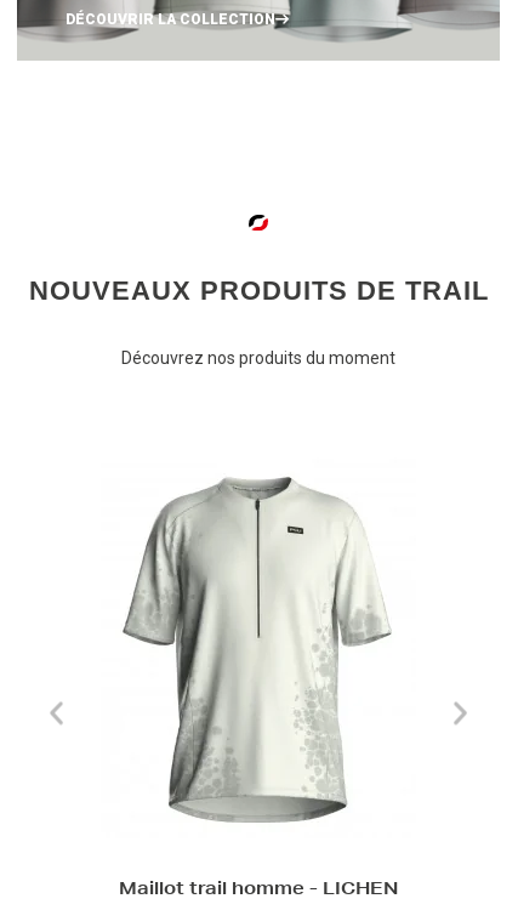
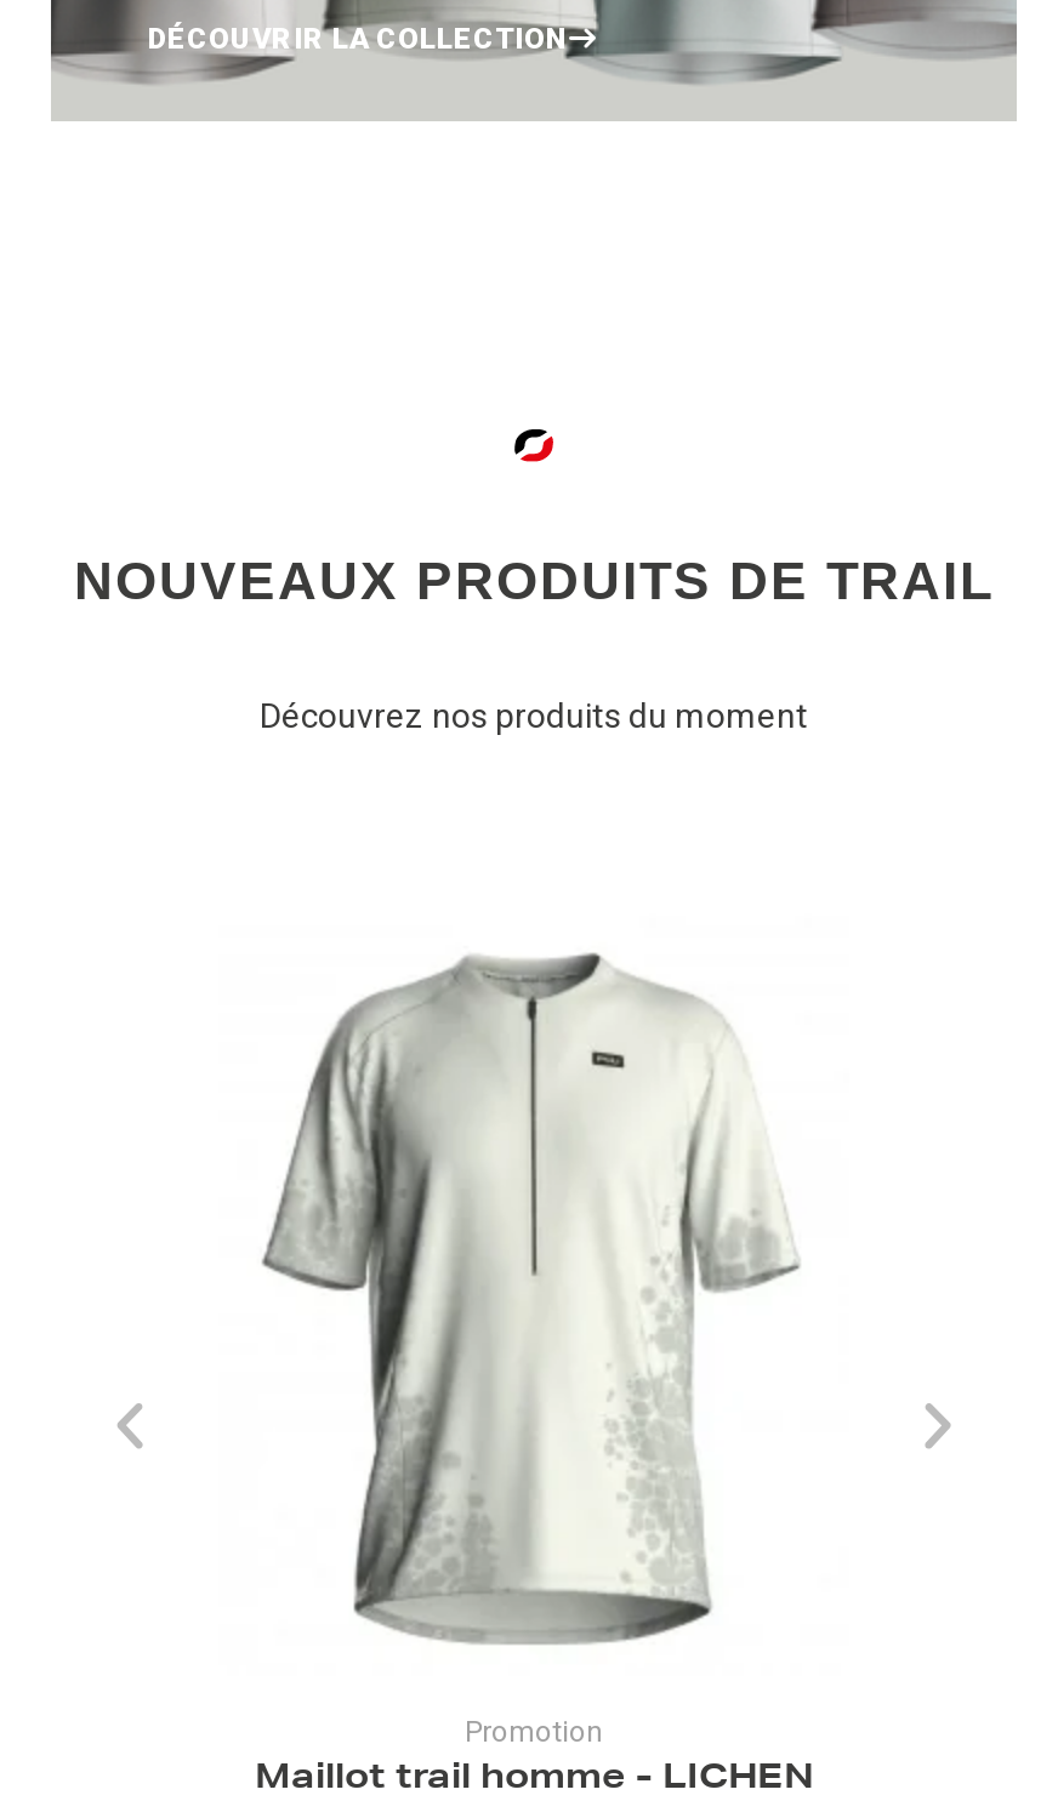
+ Promotion
